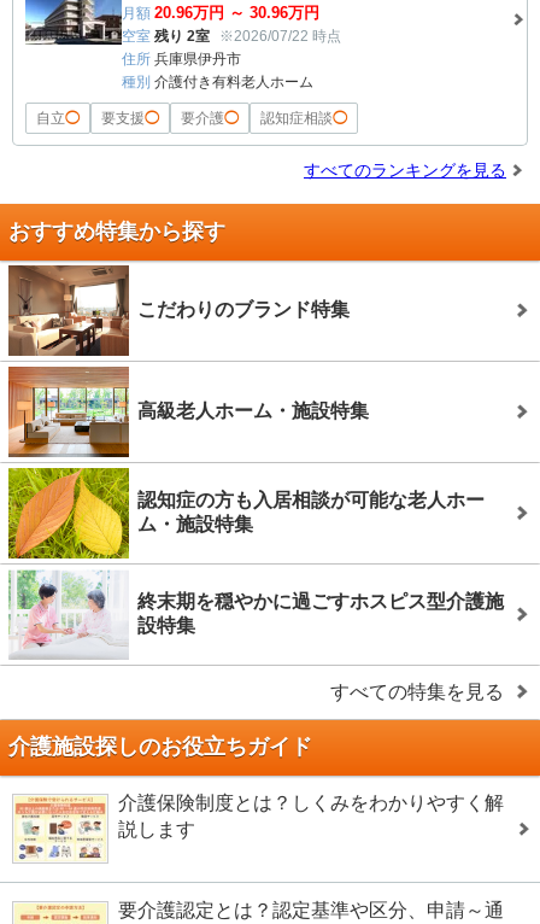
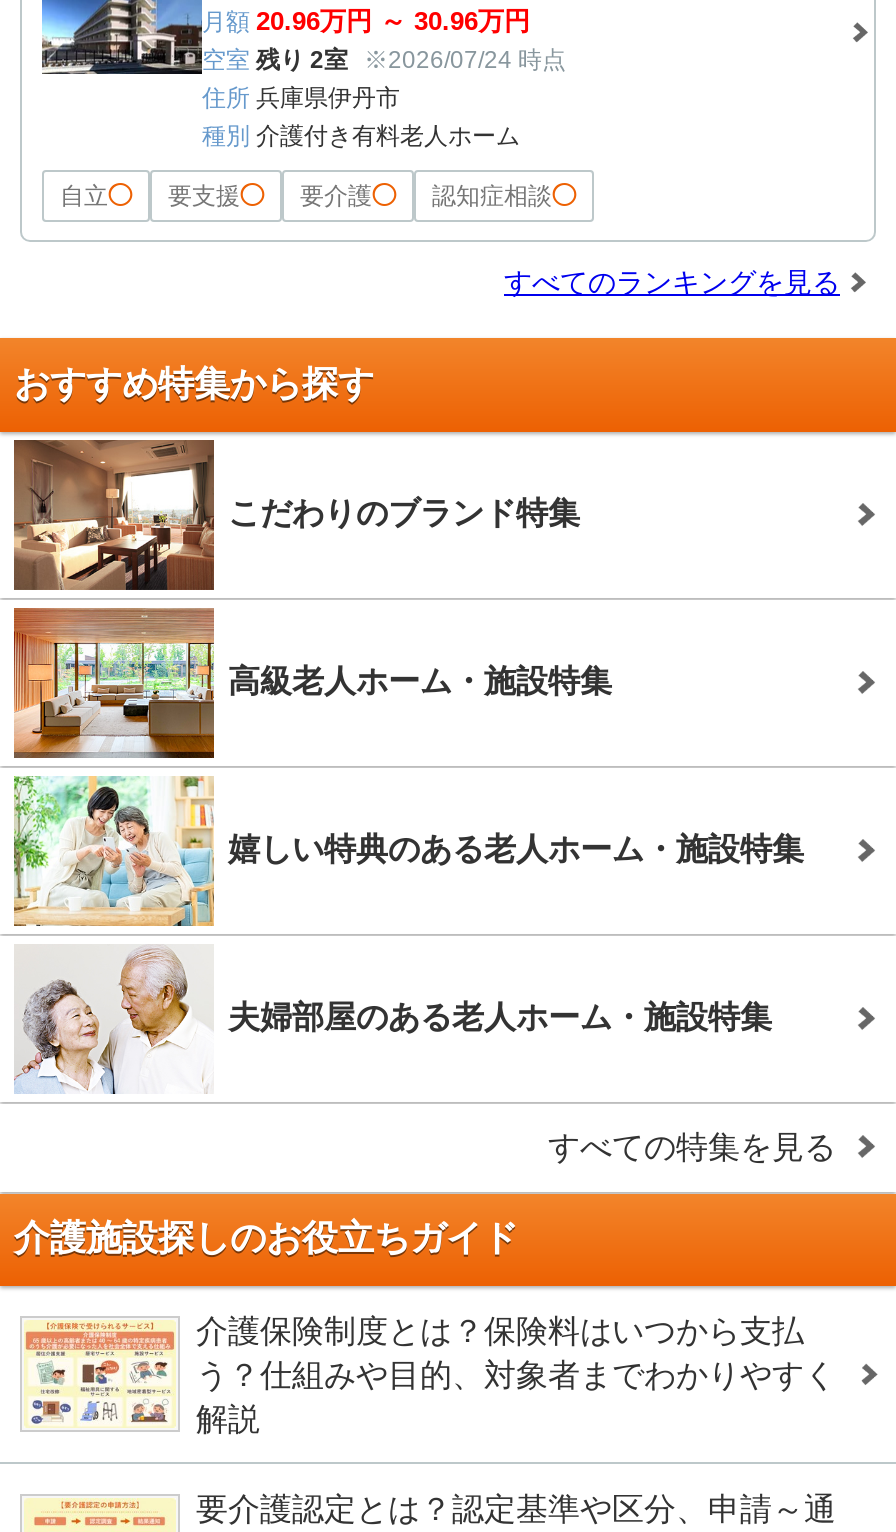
- 空室 残り 2室 ※2026/07/22 時点
+ 空室 残り 2室 ※2026/07/24 時点

- [image]
- 認知症の方も入居相談が可能な老人ホー
- ム・施設特集
+ [image]
+ 嬉しい特典のある老人ホーム・施設特集

- [image]
- 終末期を穏やかに過ごすホスピス型介護施
- 設特集
+ [image]
+ 夫婦部屋のある老人ホーム・施設特集

- 介護保険制度とは？しくみをわかりやすく解
- 説します
+ 介護保険制度とは？保険料はいつから支払
+ う？仕組みや目的、対象者までわかりやすく
+ 解説
